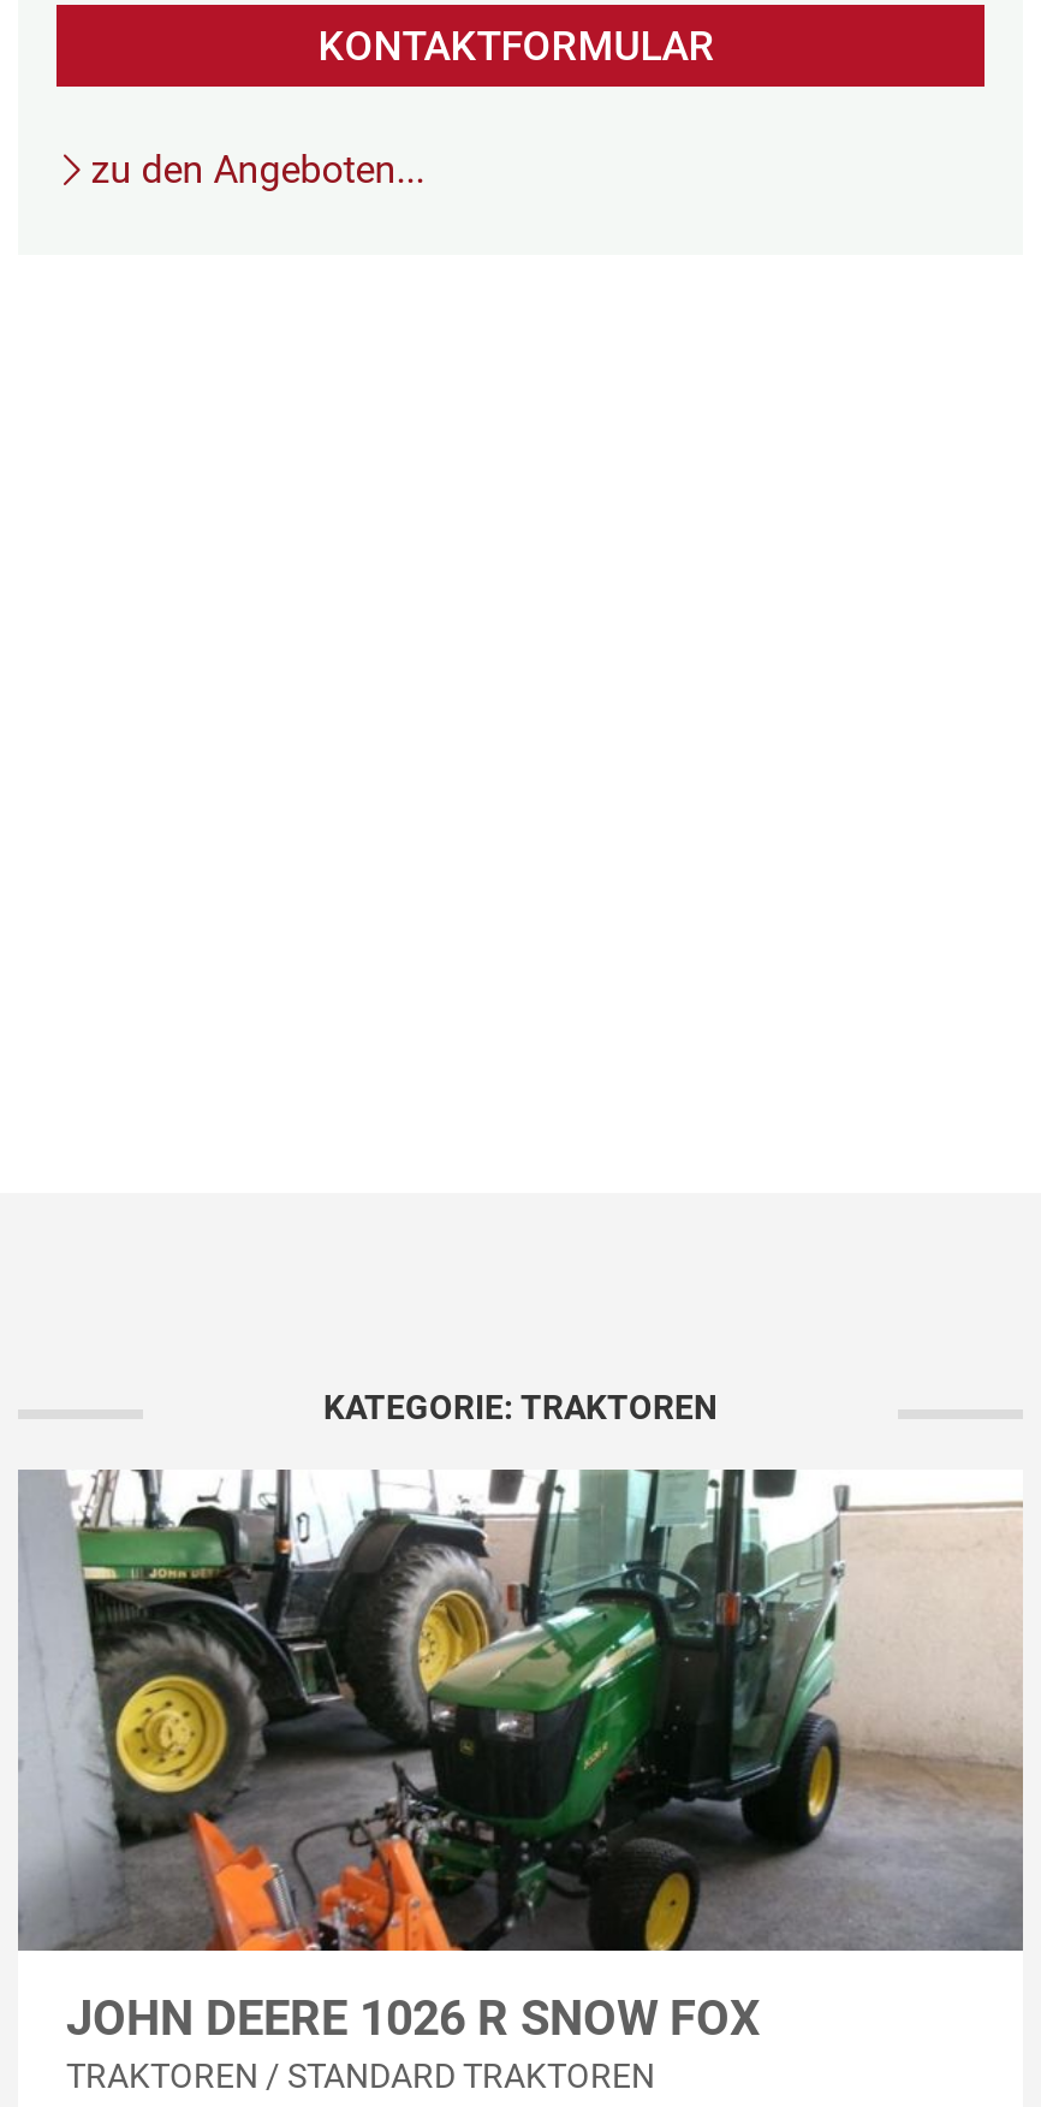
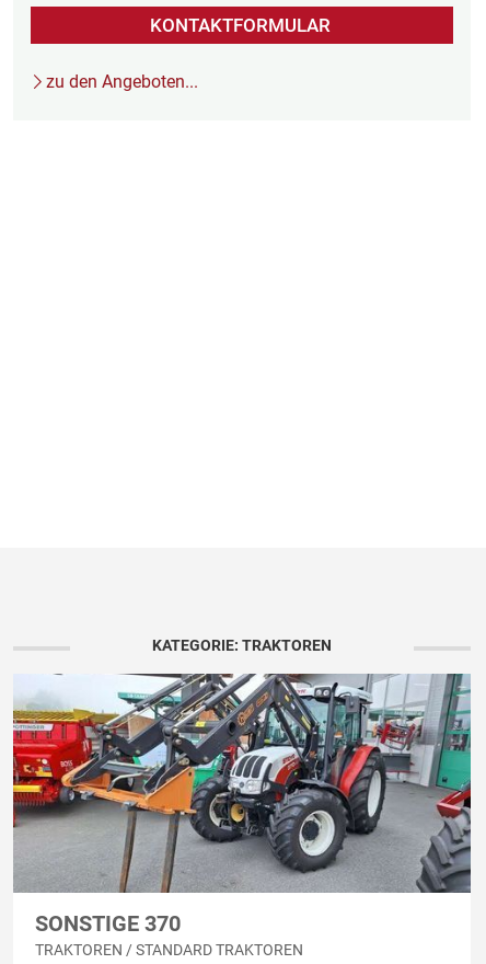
- [image]
- JOHN DEERE 1026 R SNOW FOX
+ [image]
+ SONSTIGE 370
